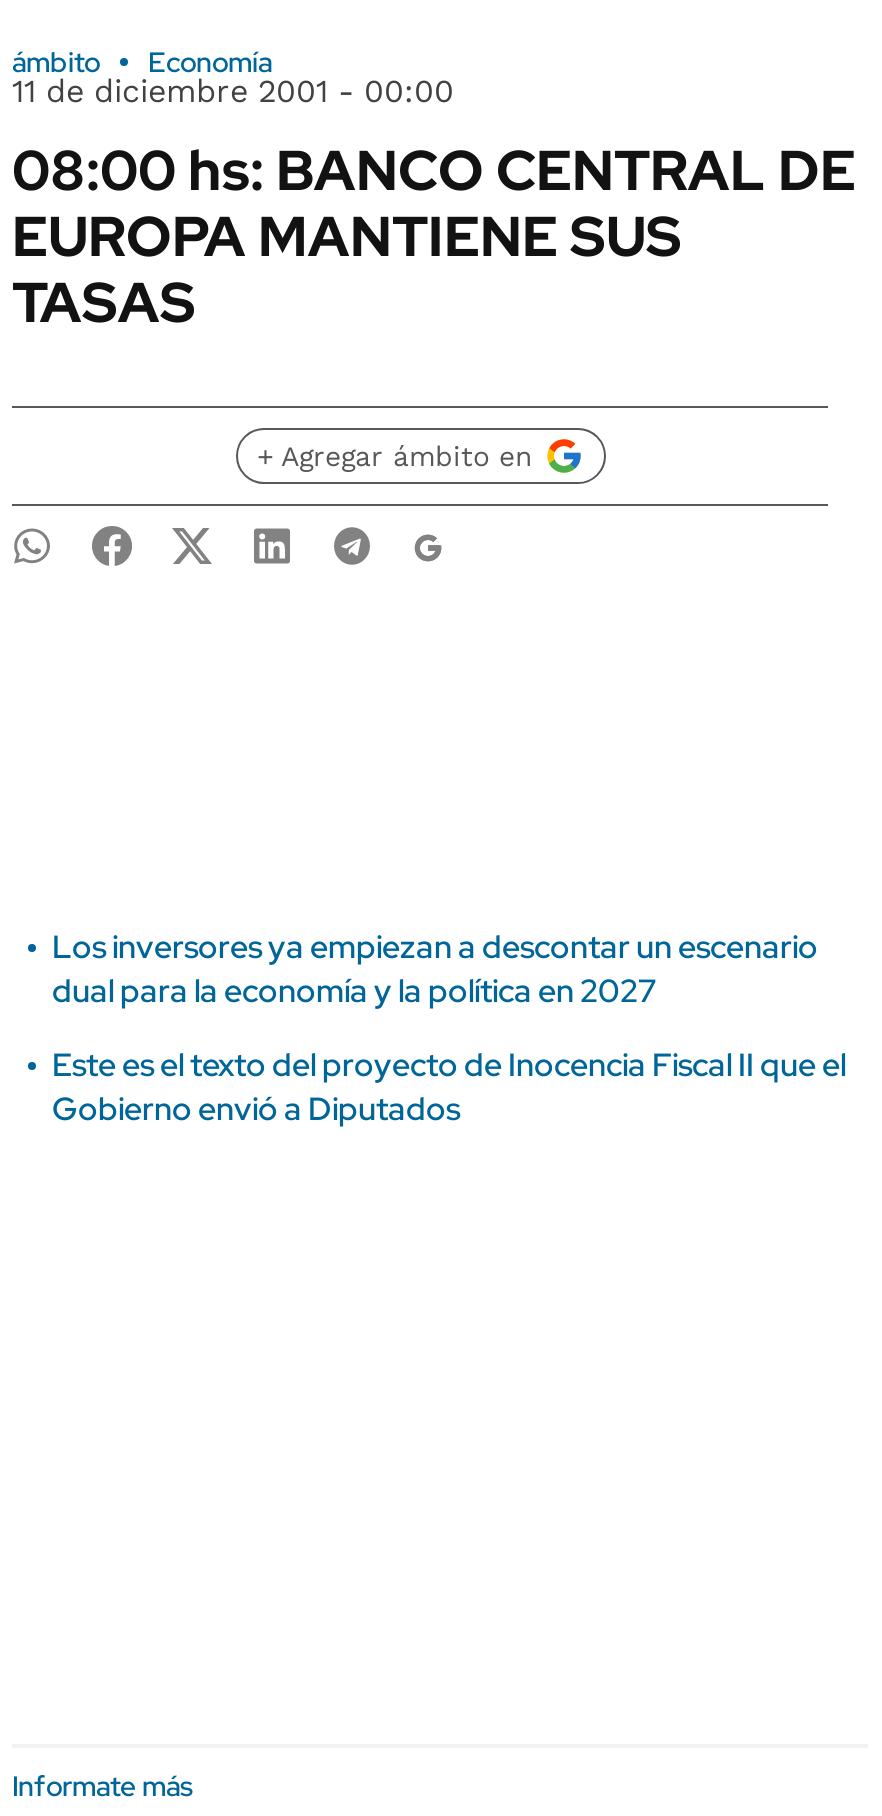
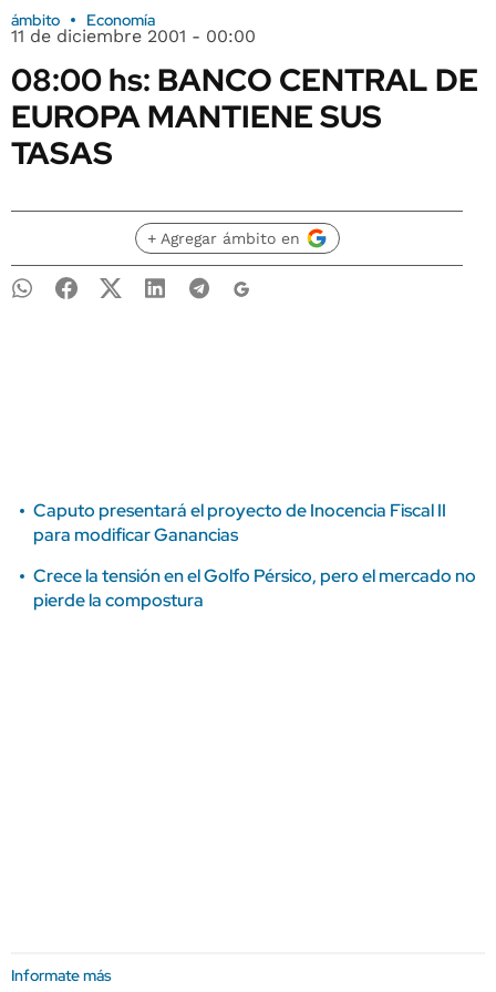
- Los inversores ya empiezan a descontar un escenario
- dual para la economía y la política en 2027
+ Caputo presentará el proyecto de Inocencia Fiscal II
+ para modificar Ganancias

- Este es el texto del proyecto de Inocencia Fiscal II que el
- Gobierno envió a Diputados
+ Crece la tensión en el Golfo Pérsico, pero el mercado no
+ pierde la compostura
